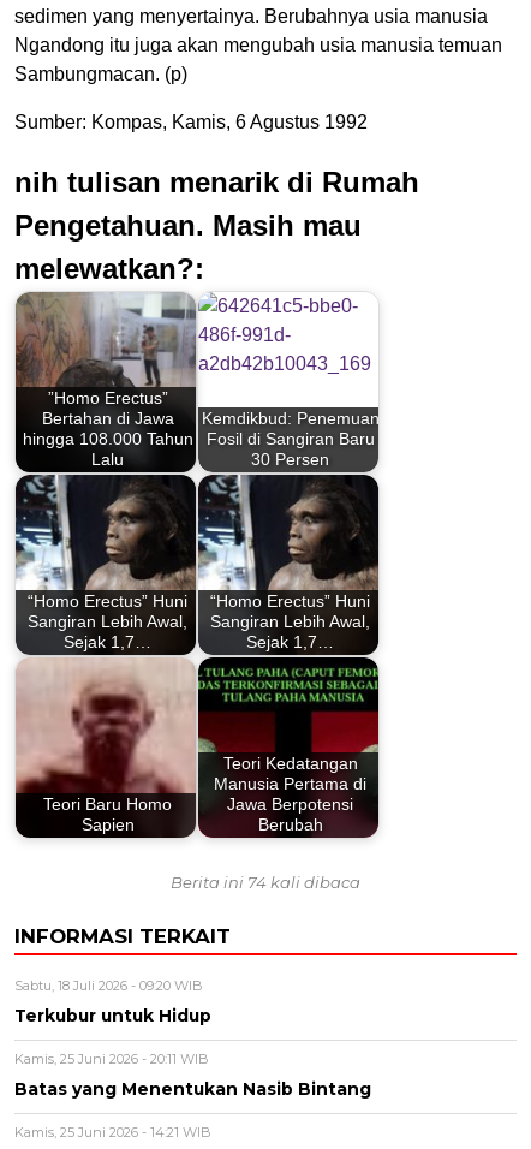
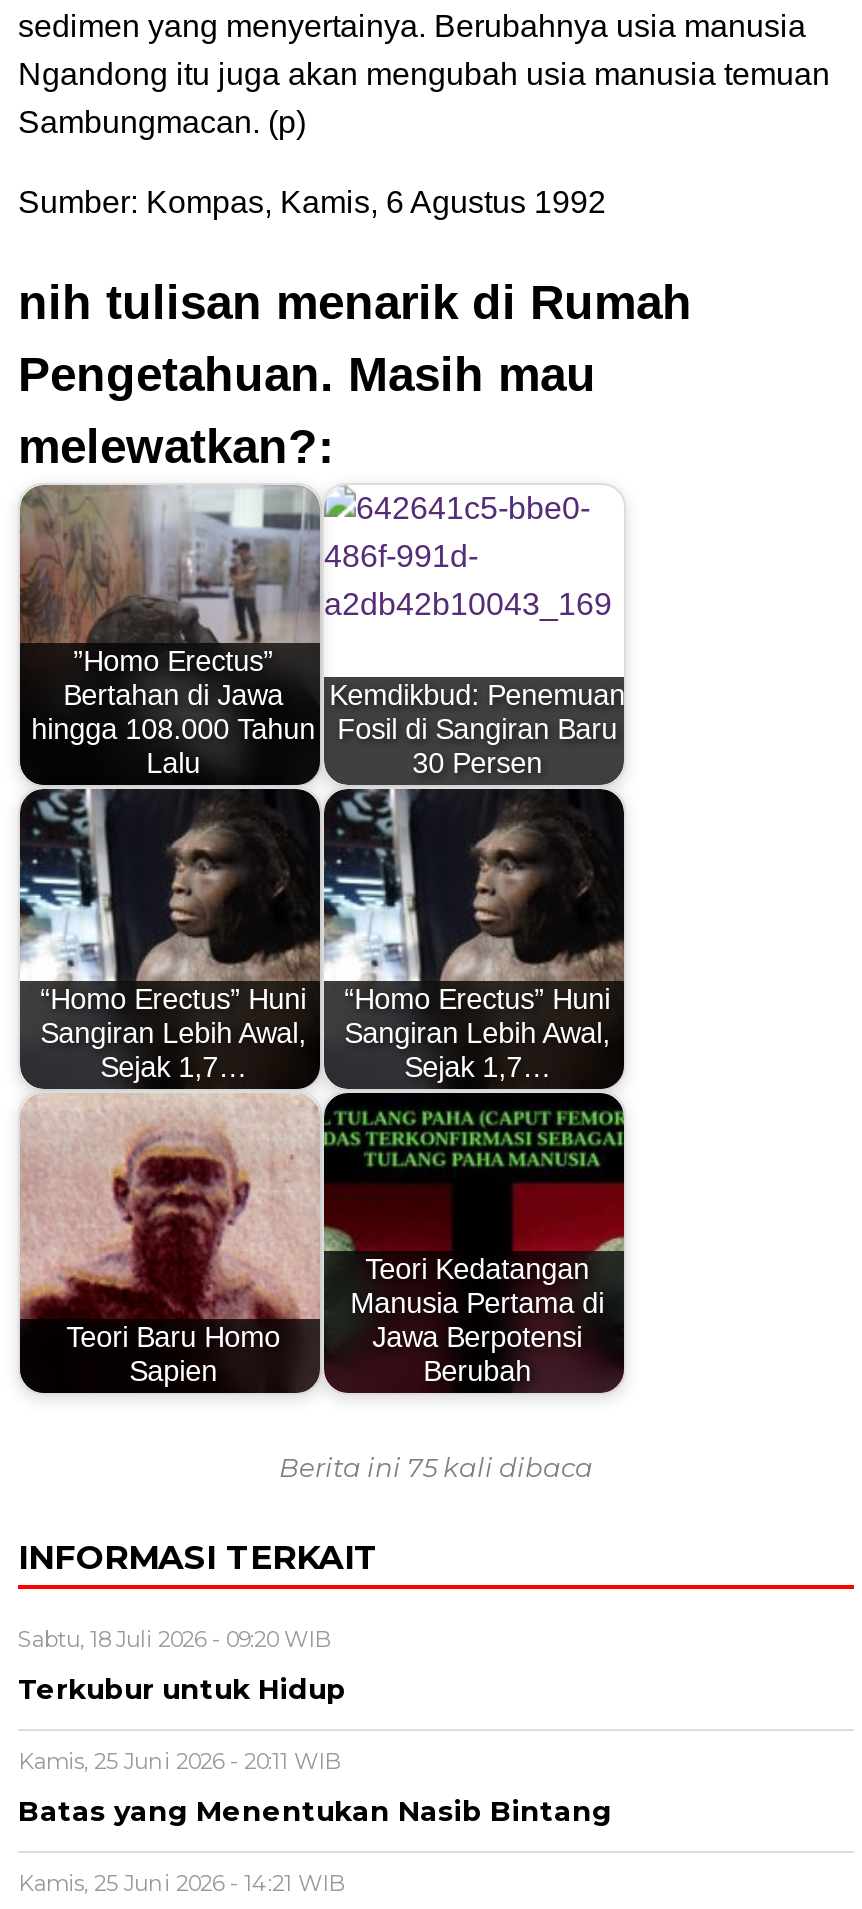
- Berita ini 74 kali dibaca
+ Berita ini 75 kali dibaca
